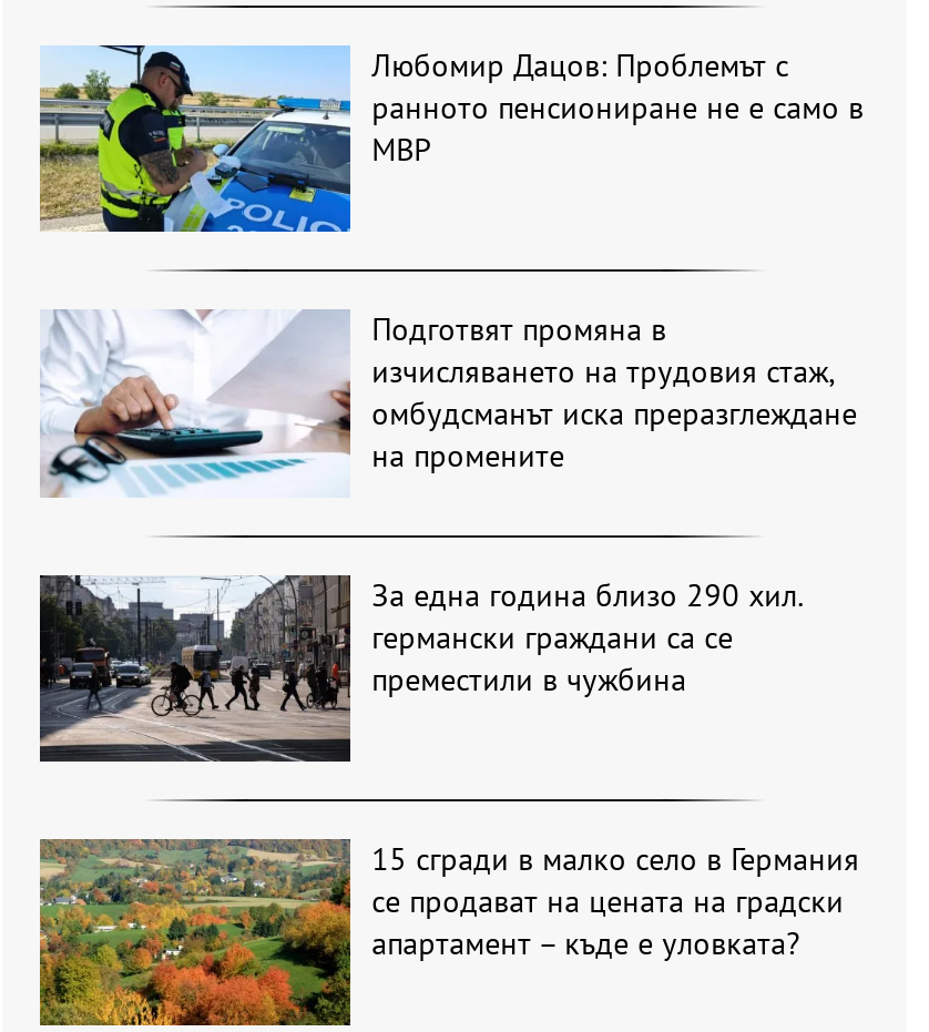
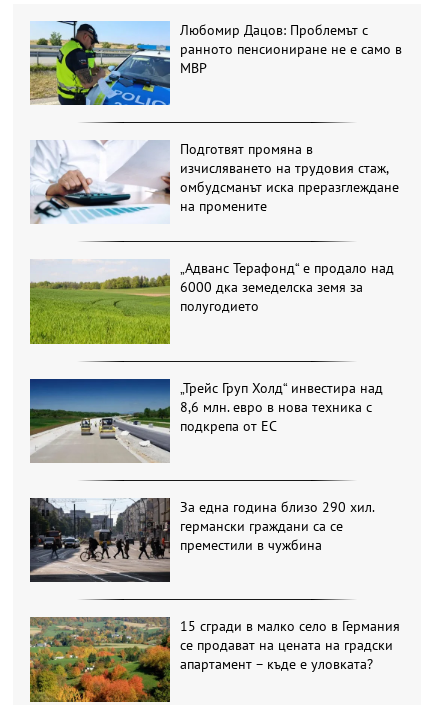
+ [image]
+ „Адванс Терафонд“ е продало над
+ 6000 дка земеделска земя за
+ полугодието

+ [image]
+ „Трейс Груп Холд“ инвестира над
+ 8,6 млн. евро в нова техника с
+ подкрепа от ЕС
